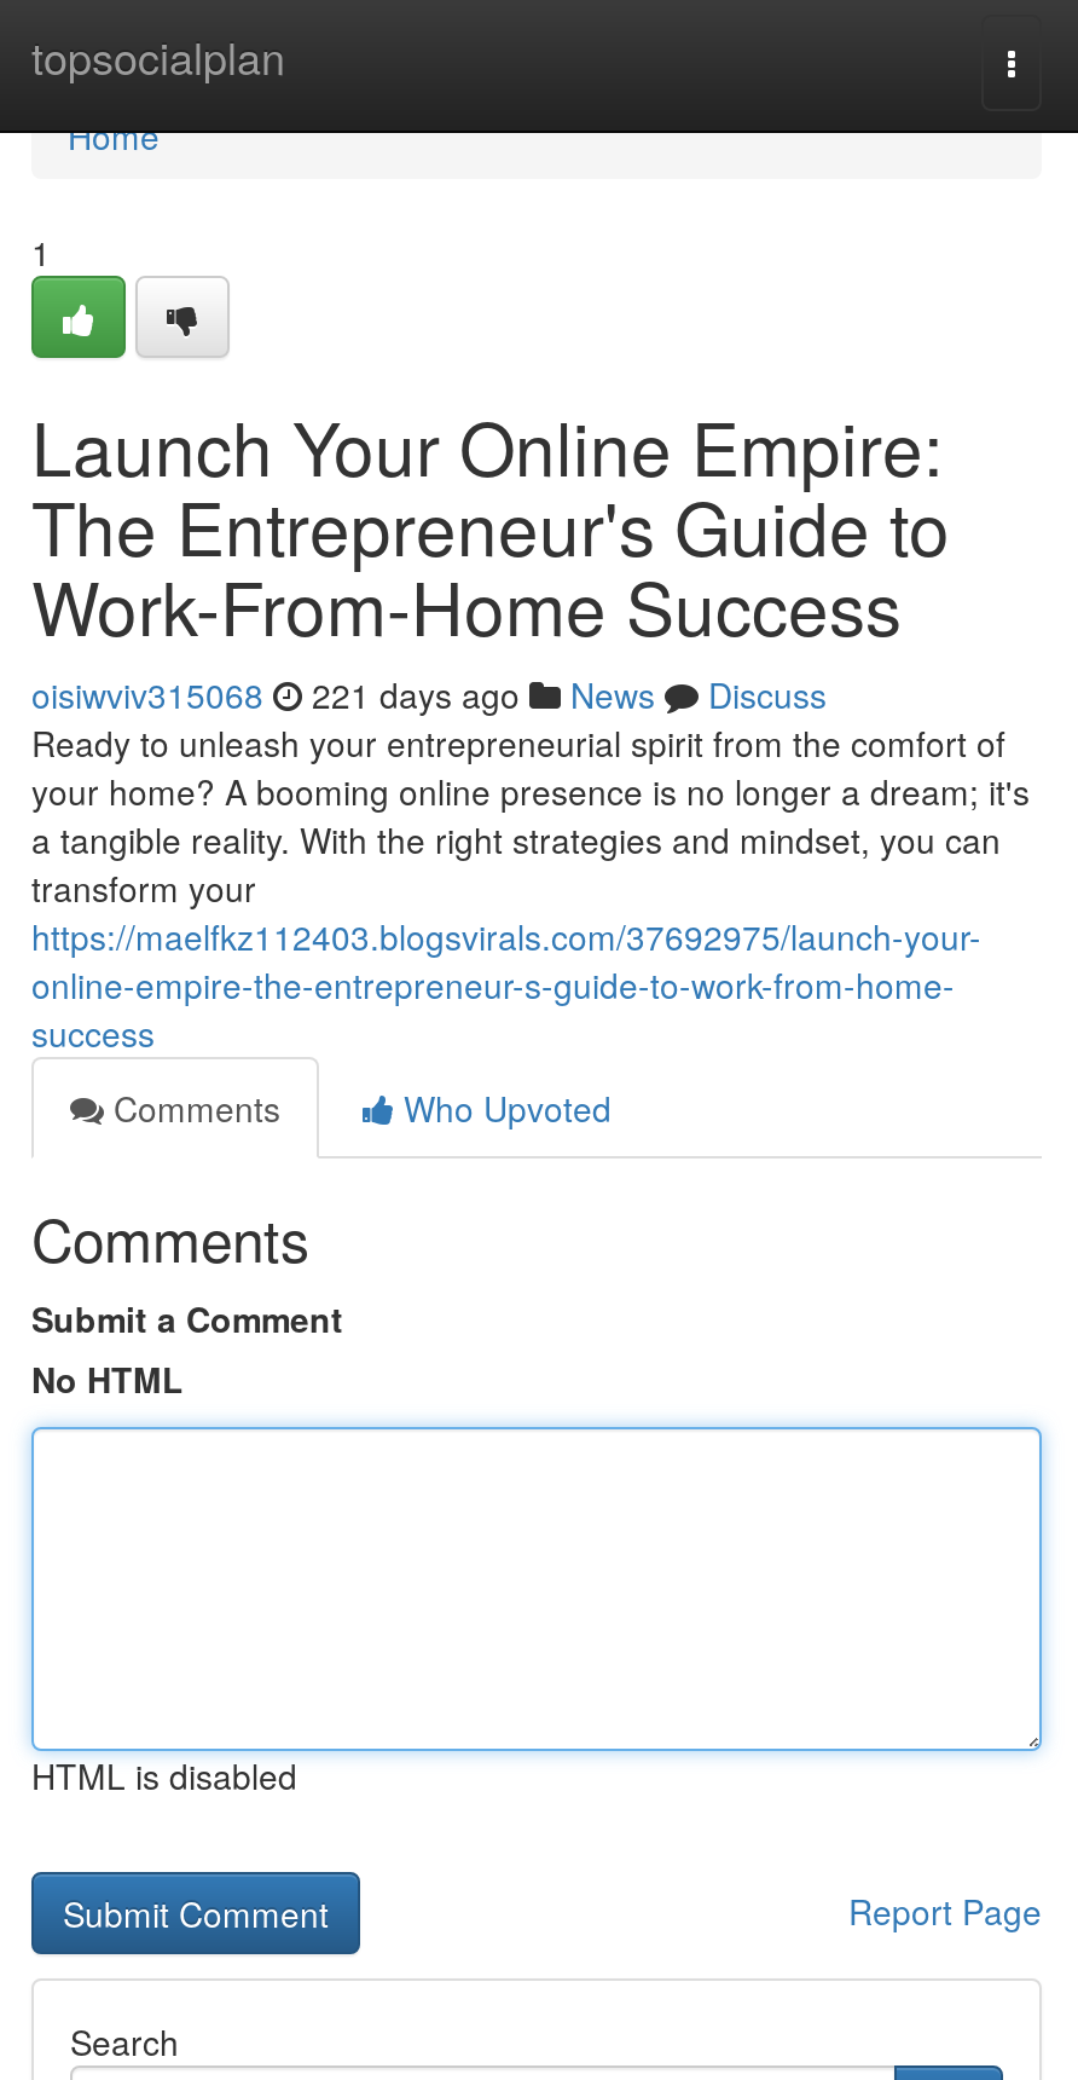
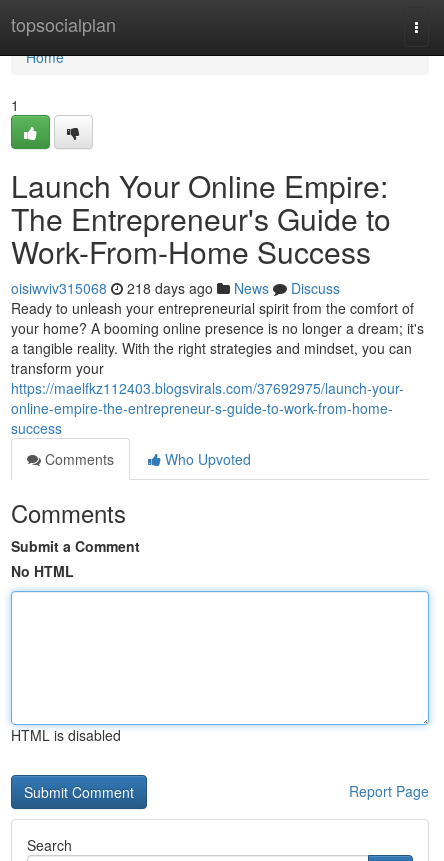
- oisiwviv315068 221 days ago News Discuss
+ oisiwviv315068 218 days ago News Discuss
